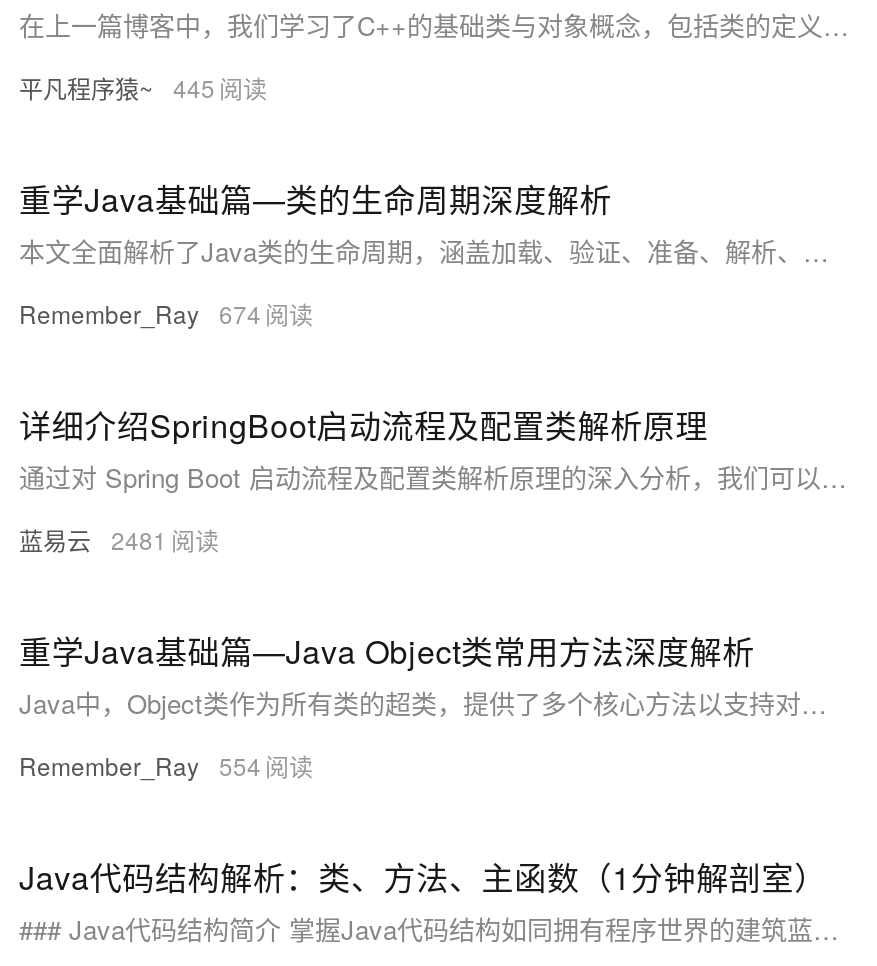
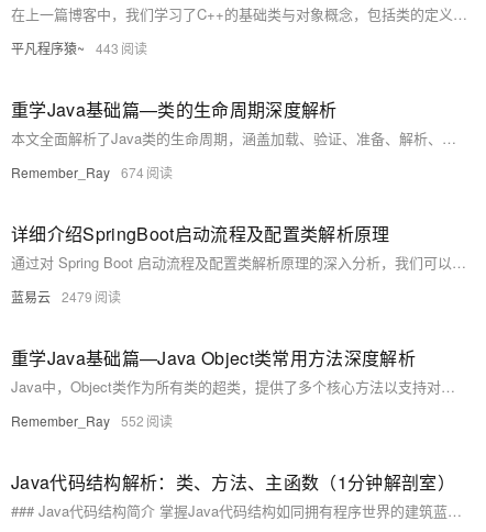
- 平凡程序猿~ 445
+ 平凡程序猿~ 443

- 蓝易云 2481
+ 蓝易云 2479

- Remember_Ray 554
+ Remember_Ray 552
